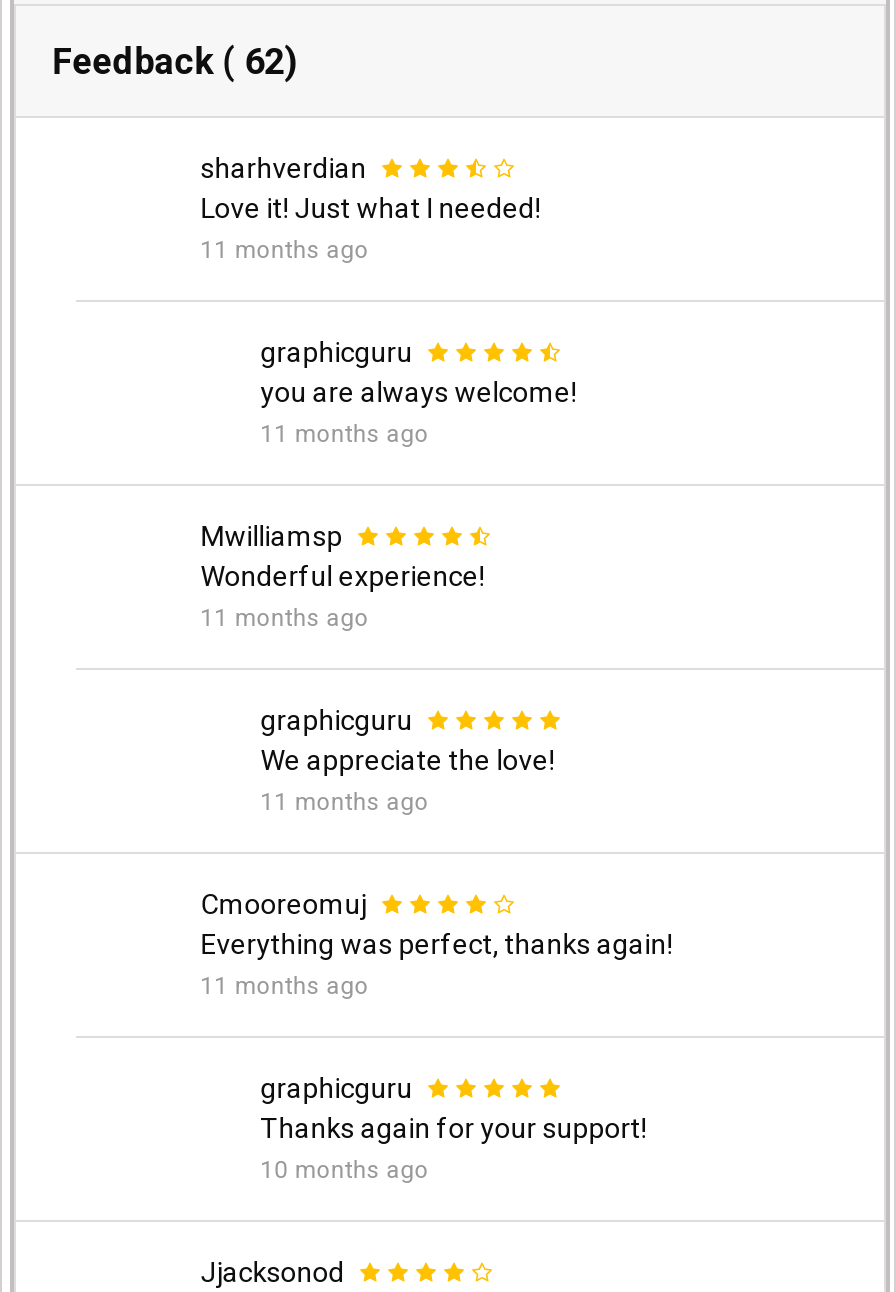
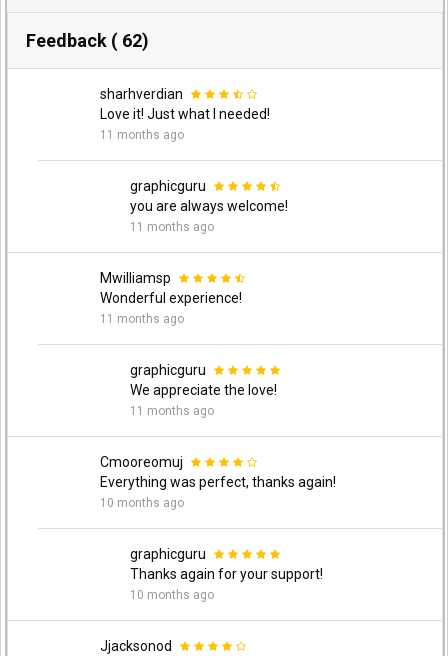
- 11 months ago
+ 10 months ago
